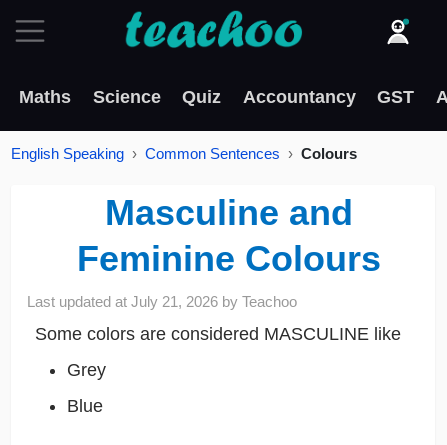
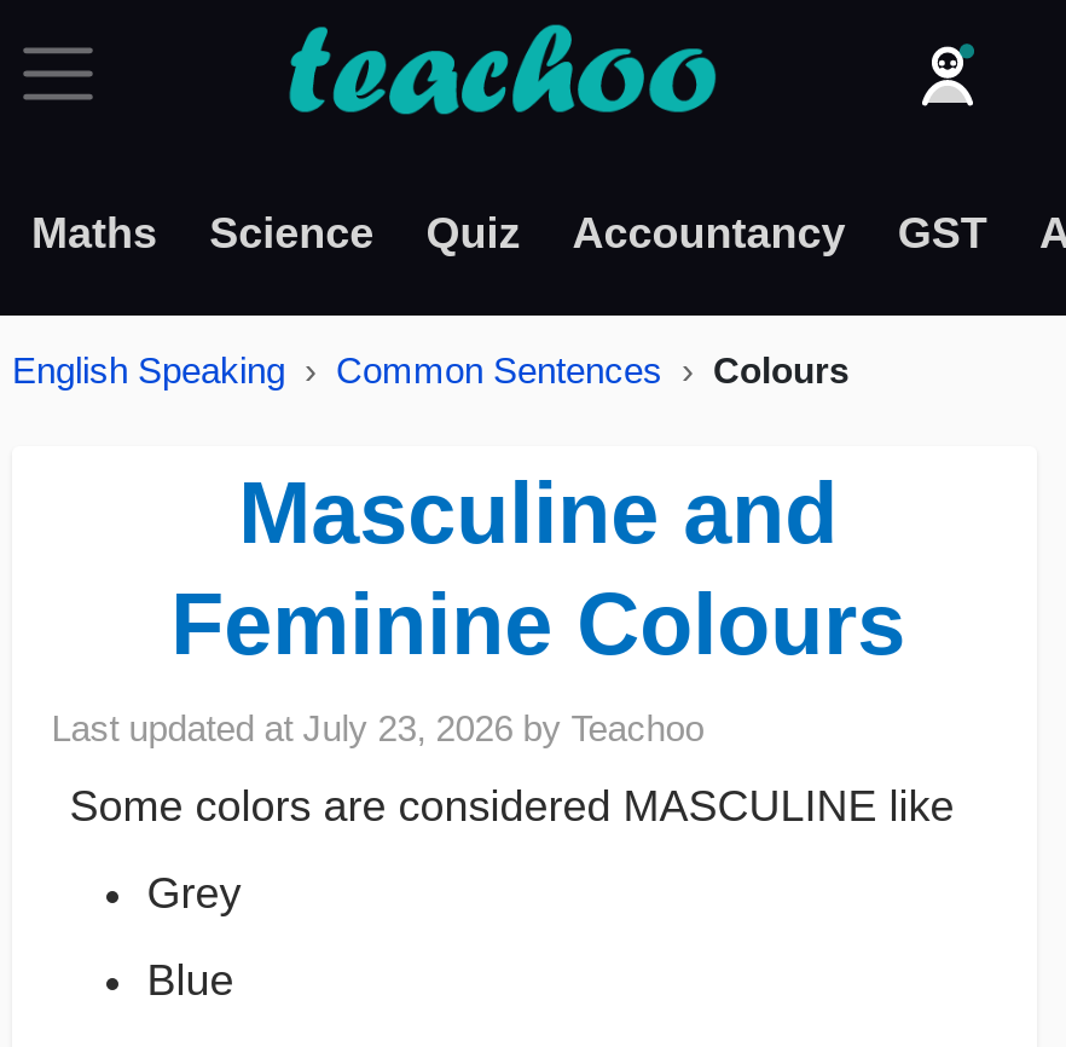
- Last updated at July 21, 2026 by Teachoo
+ Last updated at July 23, 2026 by Teachoo
